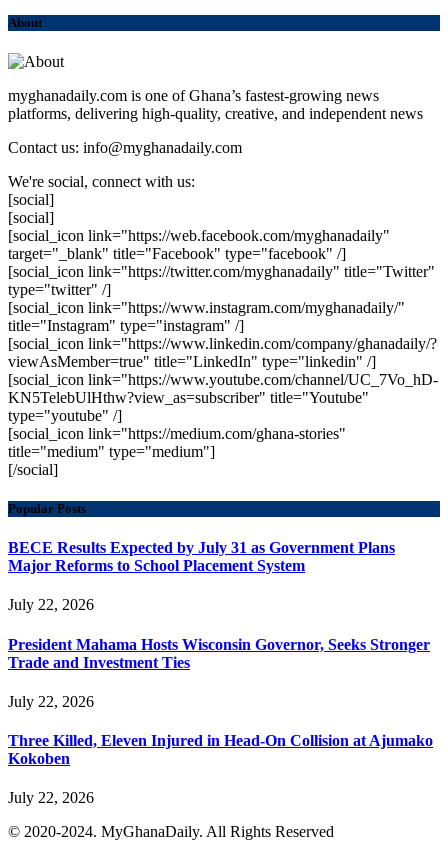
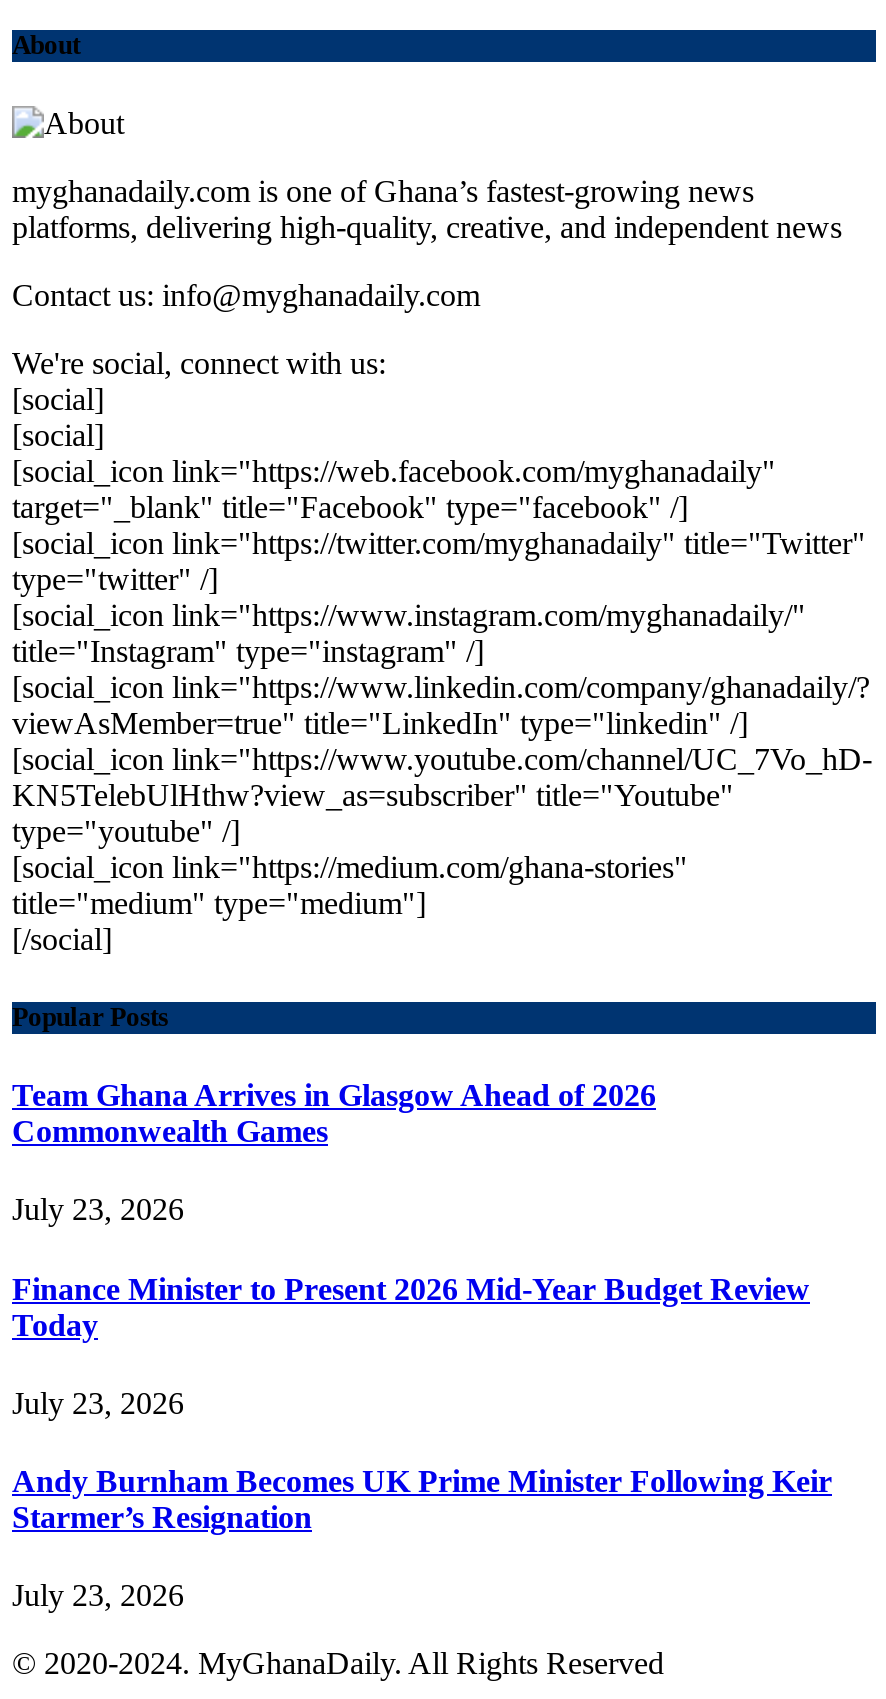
- BECE Results Expected by July 31 as Government Plans
- Major Reforms to School Placement System
+ Team Ghana Arrives in Glasgow Ahead of 2026
+ Commonwealth Games

- July 22, 2026
+ July 23, 2026

- President Mahama Hosts Wisconsin Governor, Seeks Stronger
- Trade and Investment Ties
+ Finance Minister to Present 2026 Mid-Year Budget Review
+ Today

- July 22, 2026
+ July 23, 2026

- Three Killed, Eleven Injured in Head-On Collision at Ajumako
- Kokoben
+ Andy Burnham Becomes UK Prime Minister Following Keir
+ Starmer’s Resignation

- July 22, 2026
+ July 23, 2026
